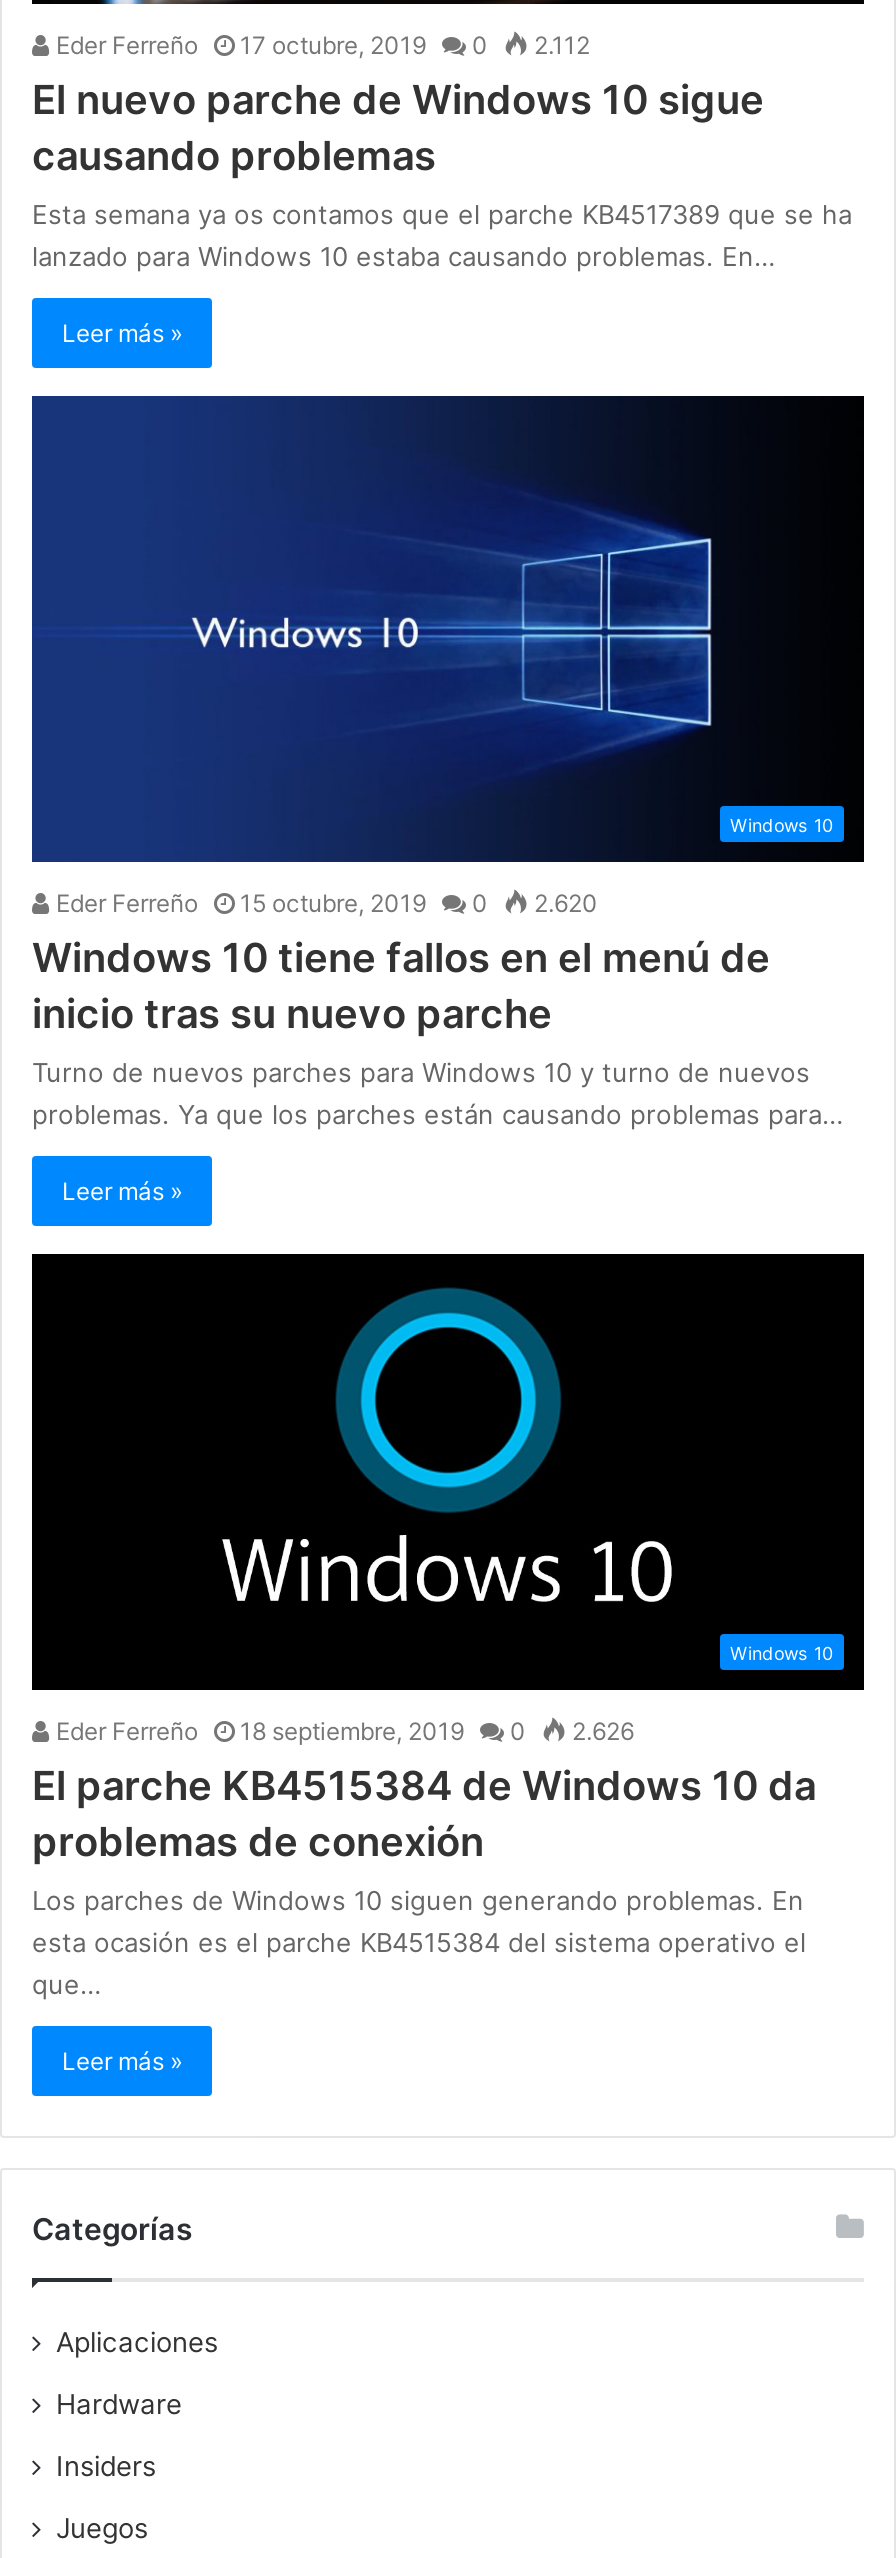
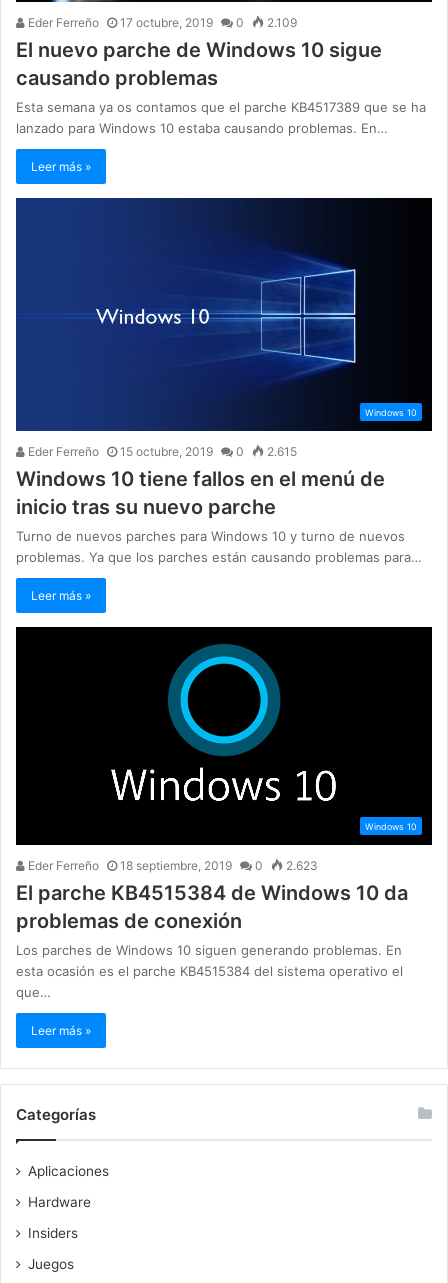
- Eder Ferreño 17 octubre, 2019 0 2.112
+ Eder Ferreño 17 octubre, 2019 0 2.109

- Eder Ferreño 15 octubre, 2019 0 2.620
+ Eder Ferreño 15 octubre, 2019 0 2.615

- Eder Ferreño 18 septiembre, 2019 0 2.626
+ Eder Ferreño 18 septiembre, 2019 0 2.623
